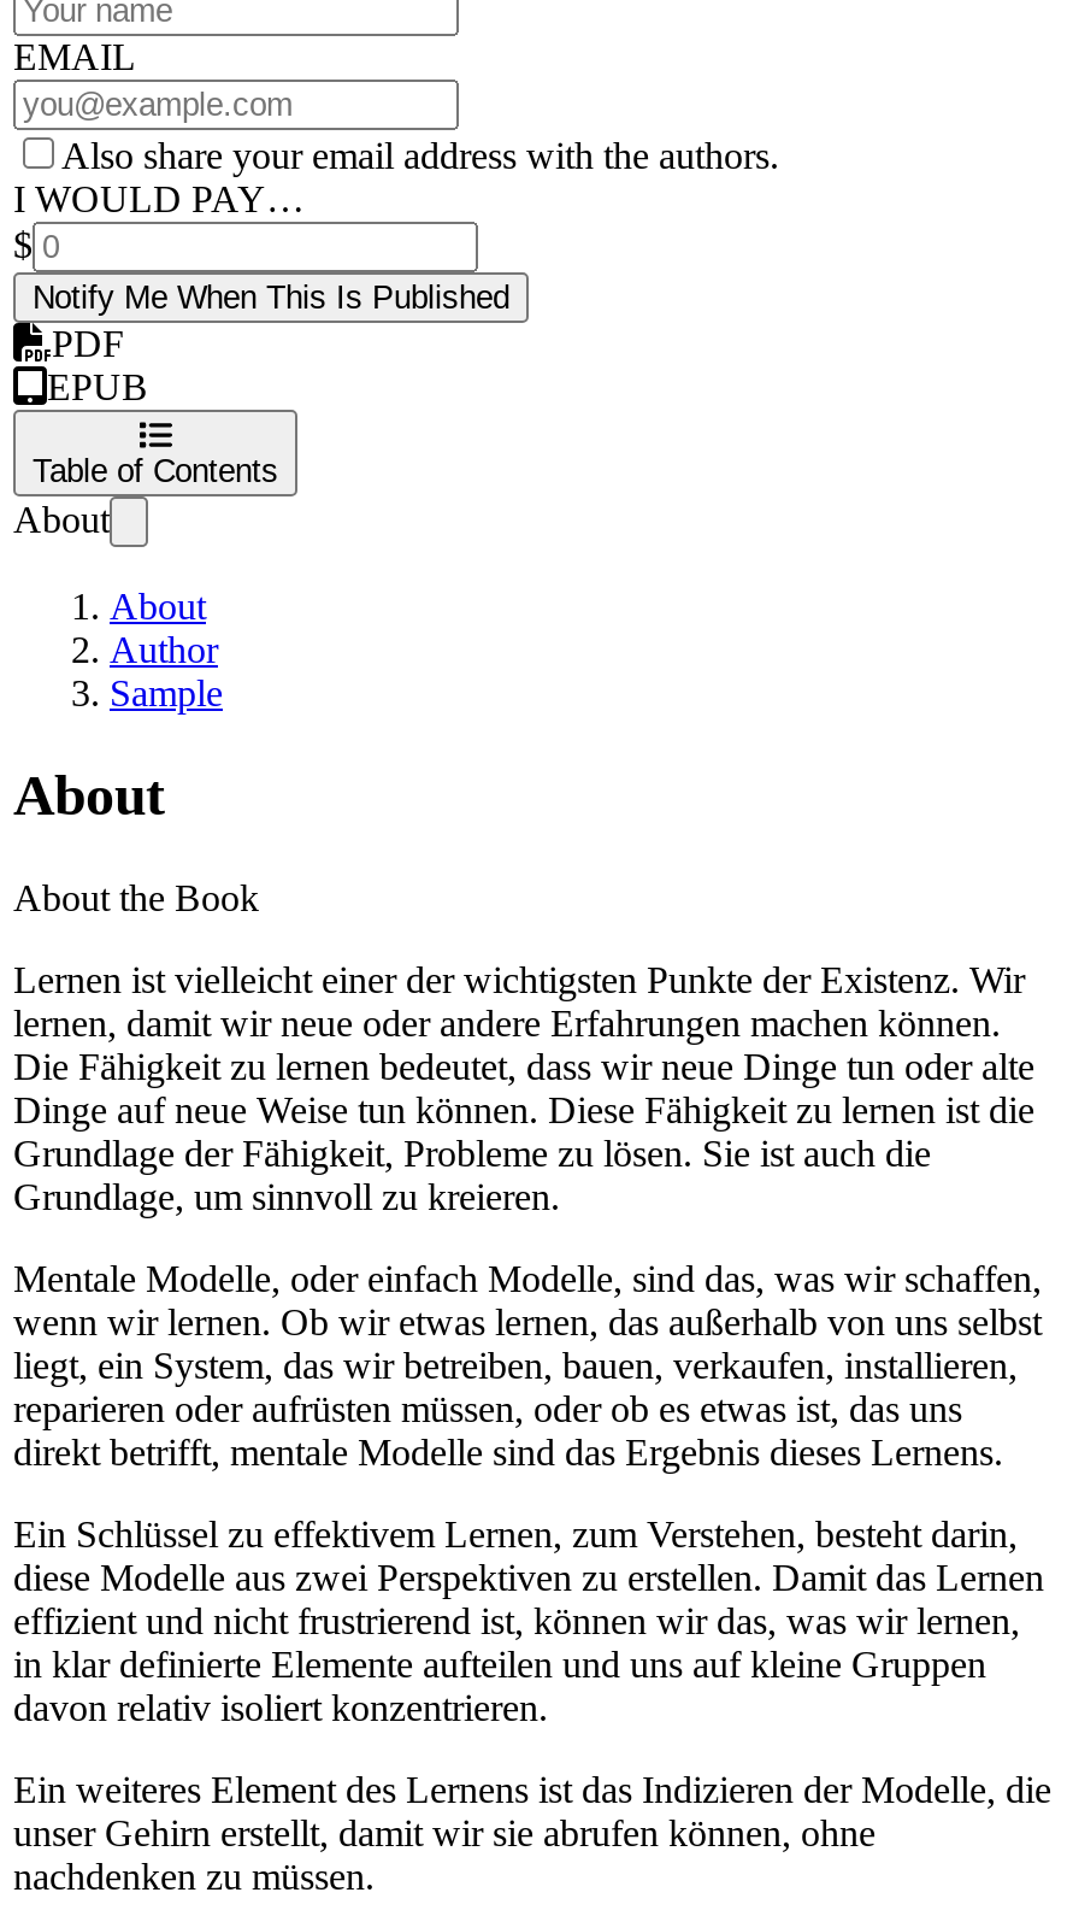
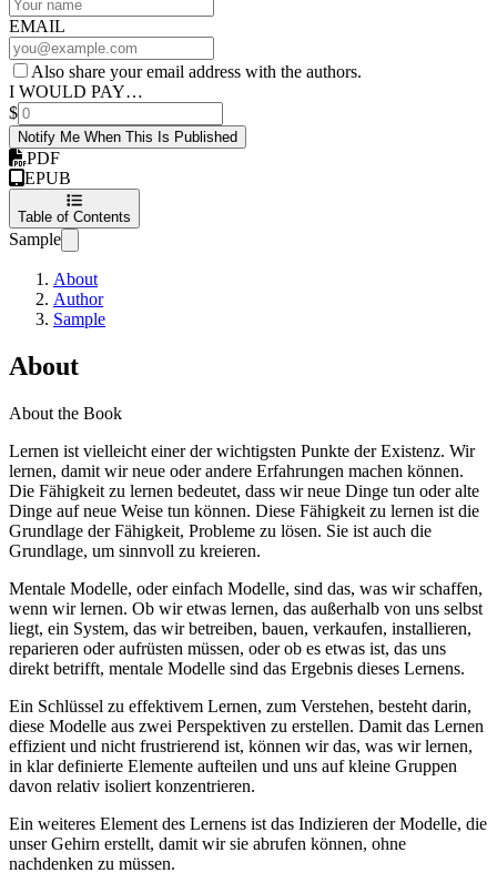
- About
+ Sample
